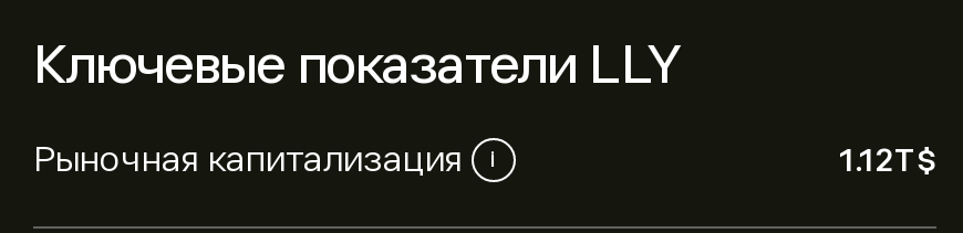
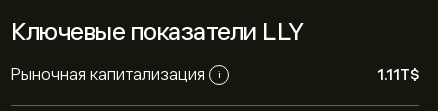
- 1.12T$
+ 1.11T$
